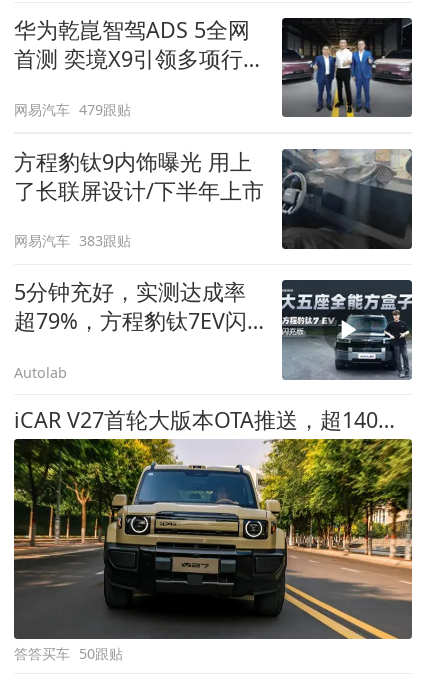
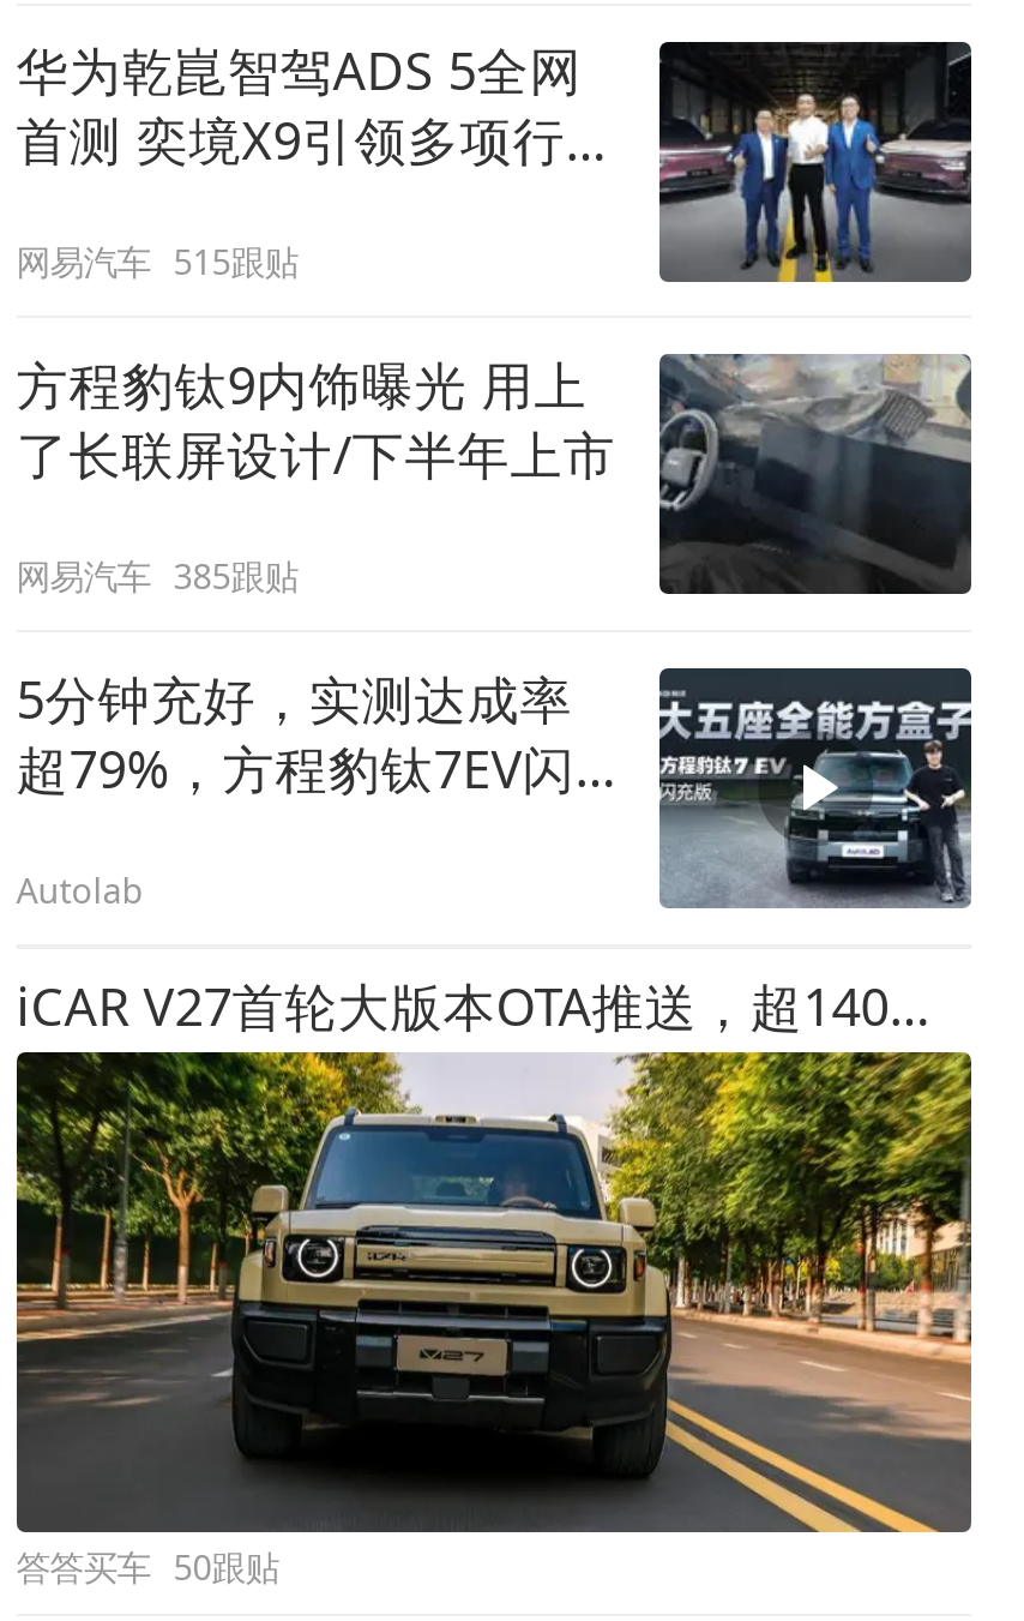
- 网易汽车 479跟贴
+ 网易汽车 515跟贴

- 网易汽车 383跟贴
+ 网易汽车 385跟贴
